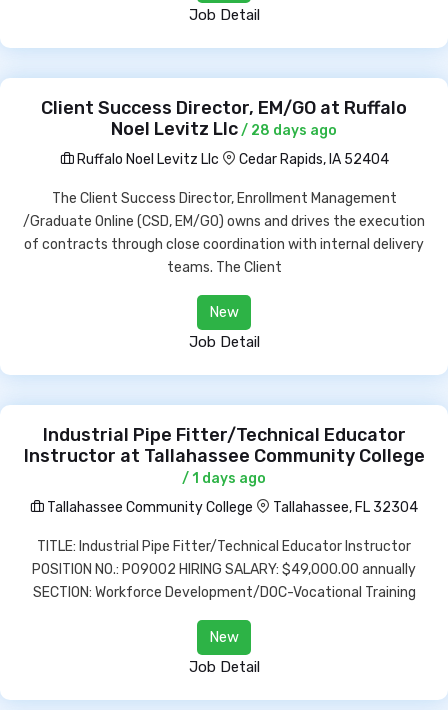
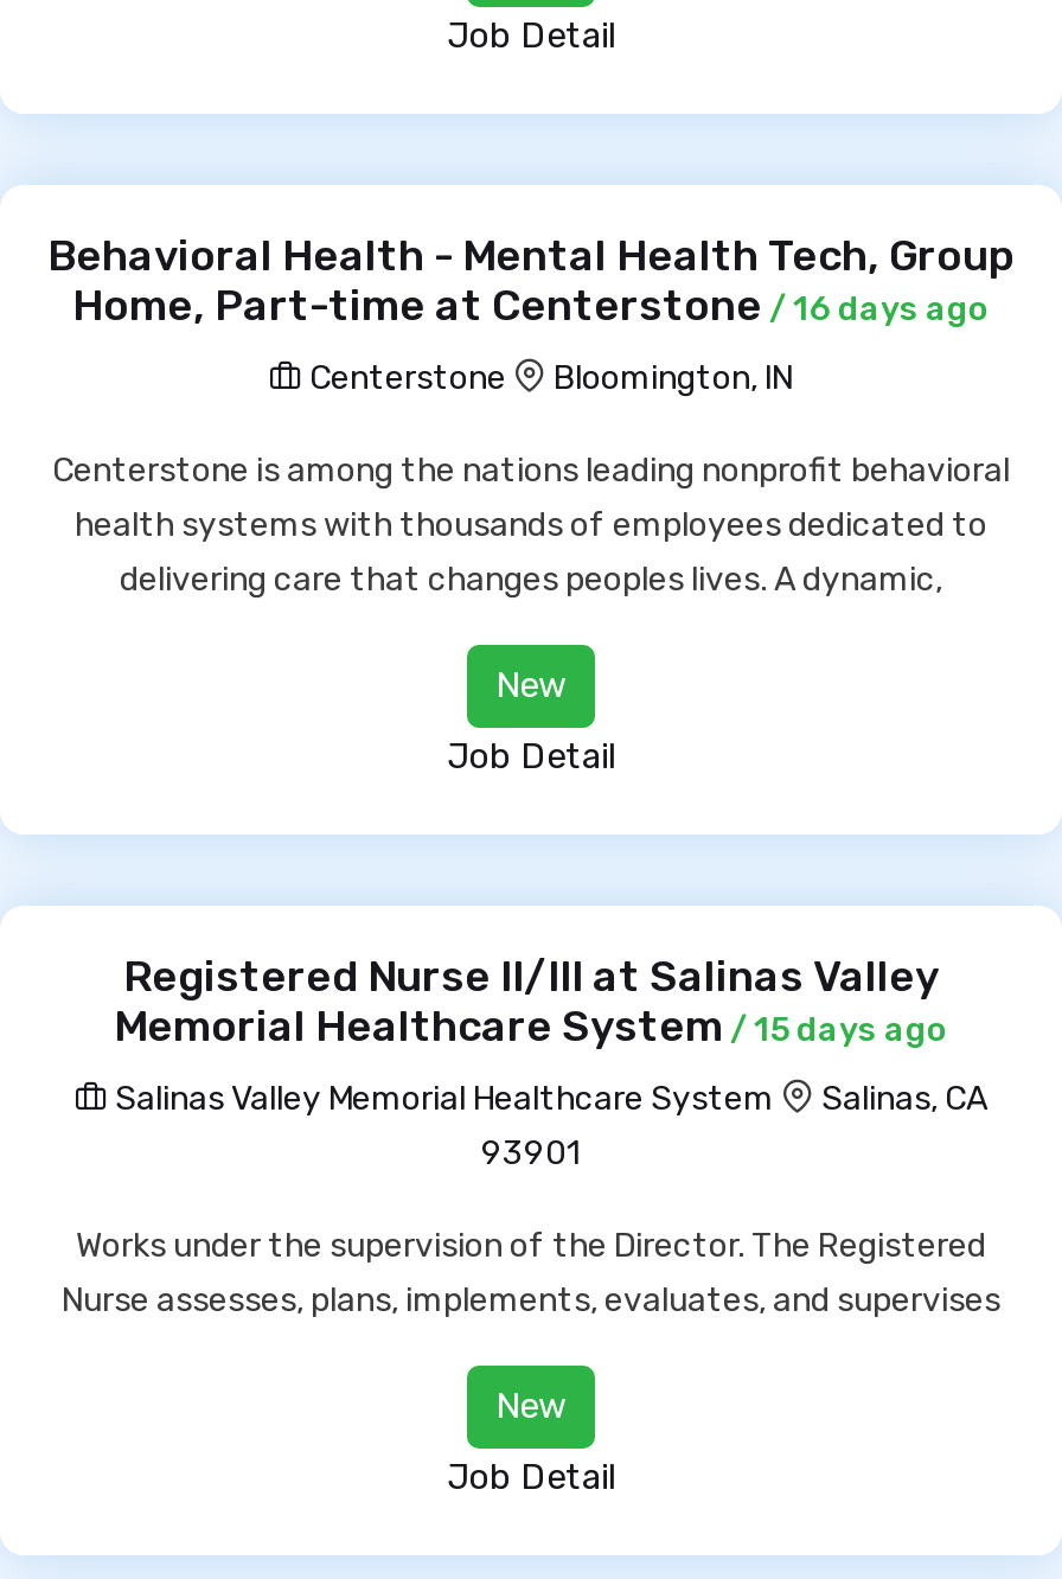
- Client Success Director, EM/GO at Ruffalo
- Noel Levitz Llc / 28 days ago
+ Behavioral Health - Mental Health Tech, Group
+ Home, Part-time at Centerstone / 16 days ago

- Ruffalo Noel Levitz Llc
- Cedar Rapids, IA 52404
+ Centerstone
+ Bloomington, IN

- The Client Success Director, Enrollment Management
- /Graduate Online (CSD, EM/GO) owns and drives the execution
- of contracts through close coordination with internal delivery
- teams. The Client
+ Centerstone is among the nations leading nonprofit behavioral
+ health systems with thousands of employees dedicated to
+ delivering care that changes peoples lives. A dynamic,

- Industrial Pipe Fitter/Technical Educator
- Instructor at Tallahassee Community College
- / 1 days ago
+ Registered Nurse II/III at Salinas Valley
+ Memorial Healthcare System / 15 days ago

- Tallahassee Community College
- Tallahassee, FL 32304
+ Salinas Valley Memorial Healthcare System
+ Salinas, CA
+ 93901

- TITLE: Industrial Pipe Fitter/Technical Educator Instructor
- POSITION NO.: P09002 HIRING SALARY: $49,000.00 annually
- SECTION: Workforce Development/DOC-Vocational Training
+ Works under the supervision of the Director. The Registered
+ Nurse assesses, plans, implements, evaluates, and supervises
